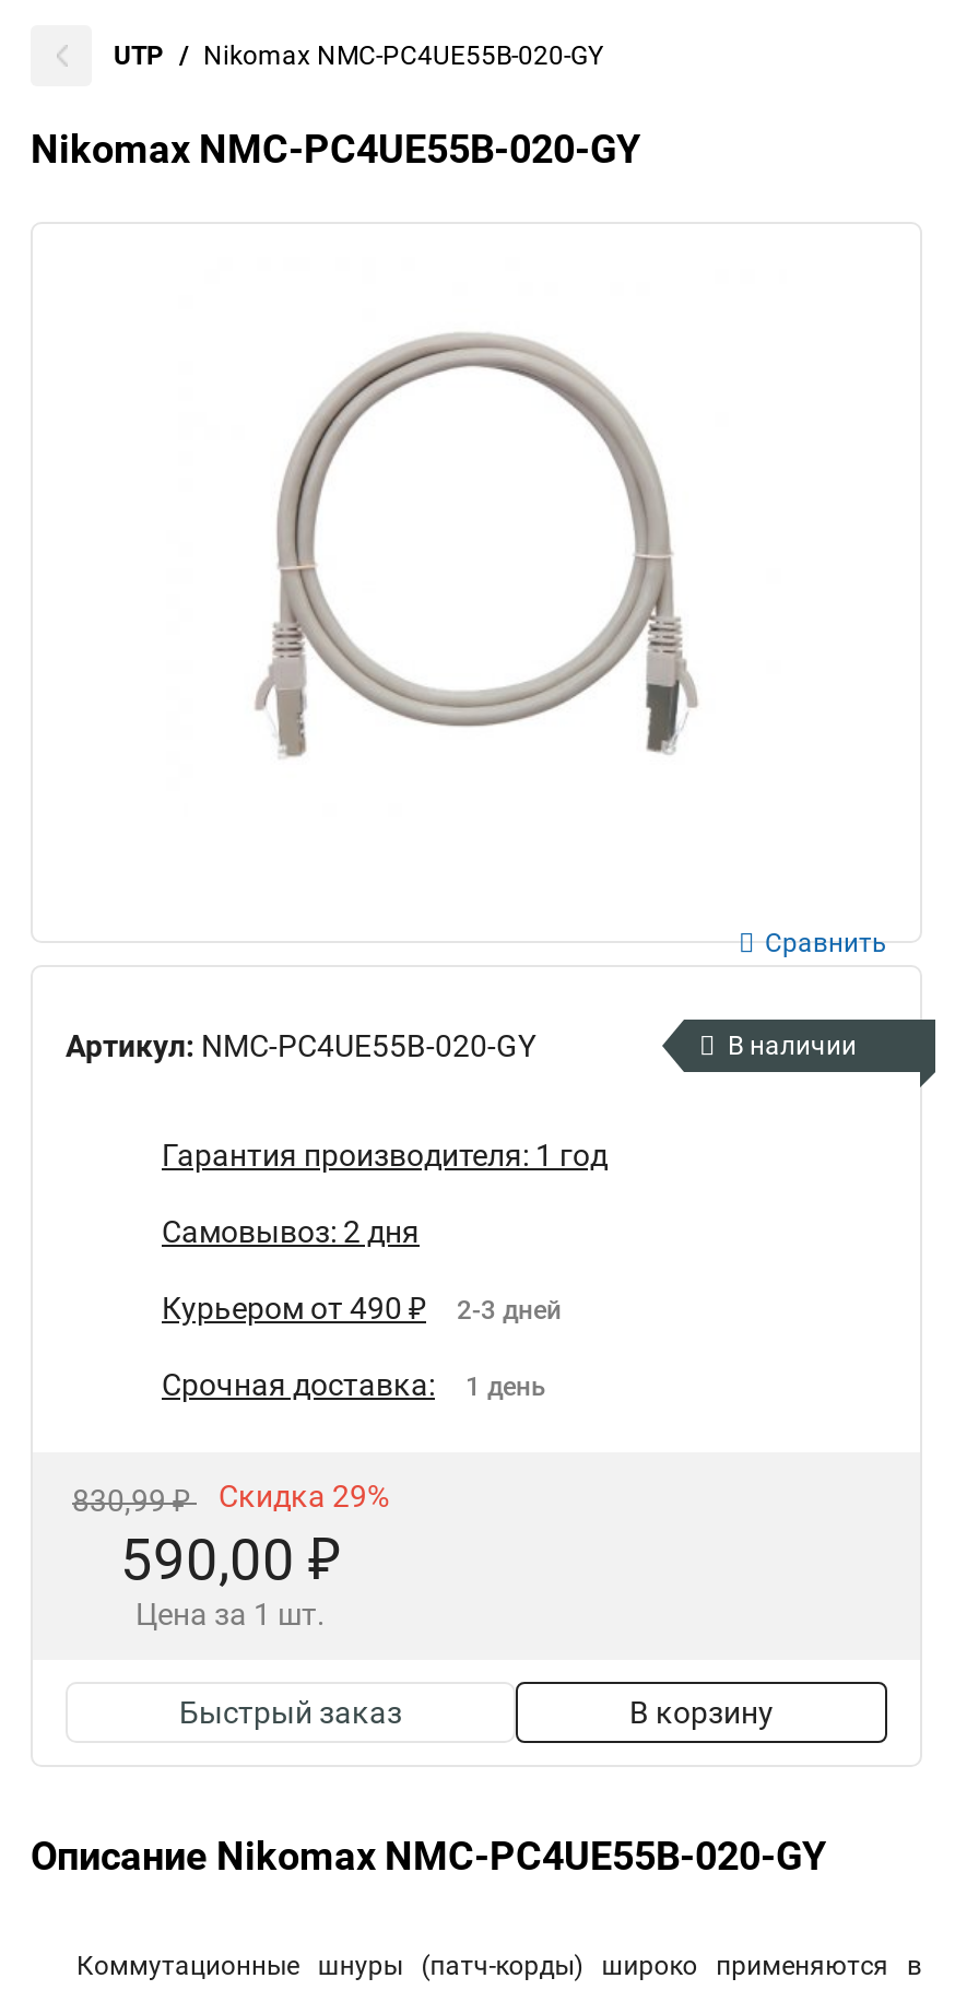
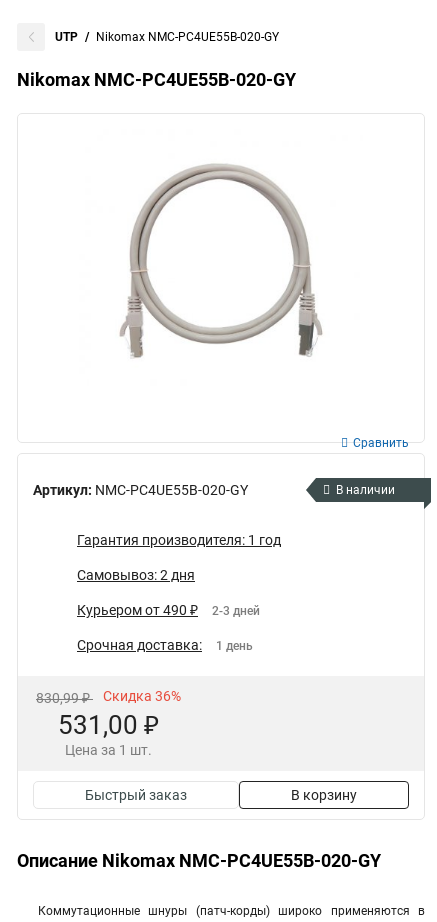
- 830,99 ₽ Скидка 29%
+ 830,99 ₽ Скидка 36%

- 590,00 ₽
+ 531,00 ₽
